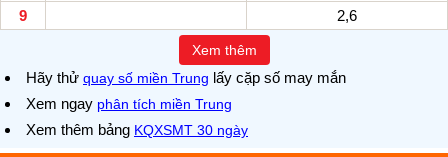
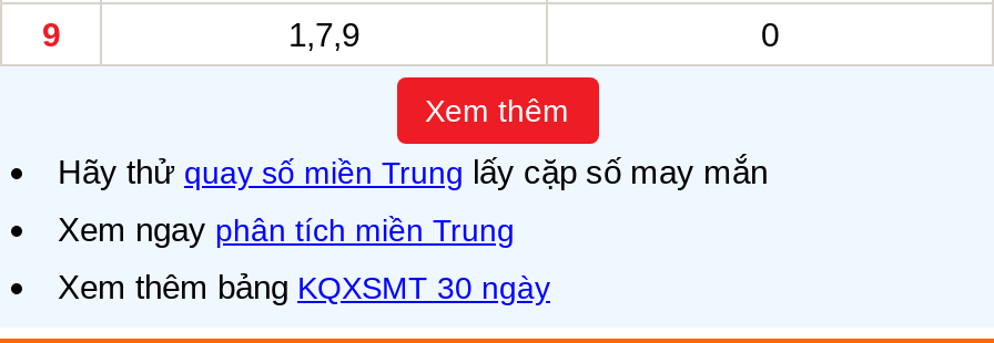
- 2,6
+ 1,7,9
+ 0
